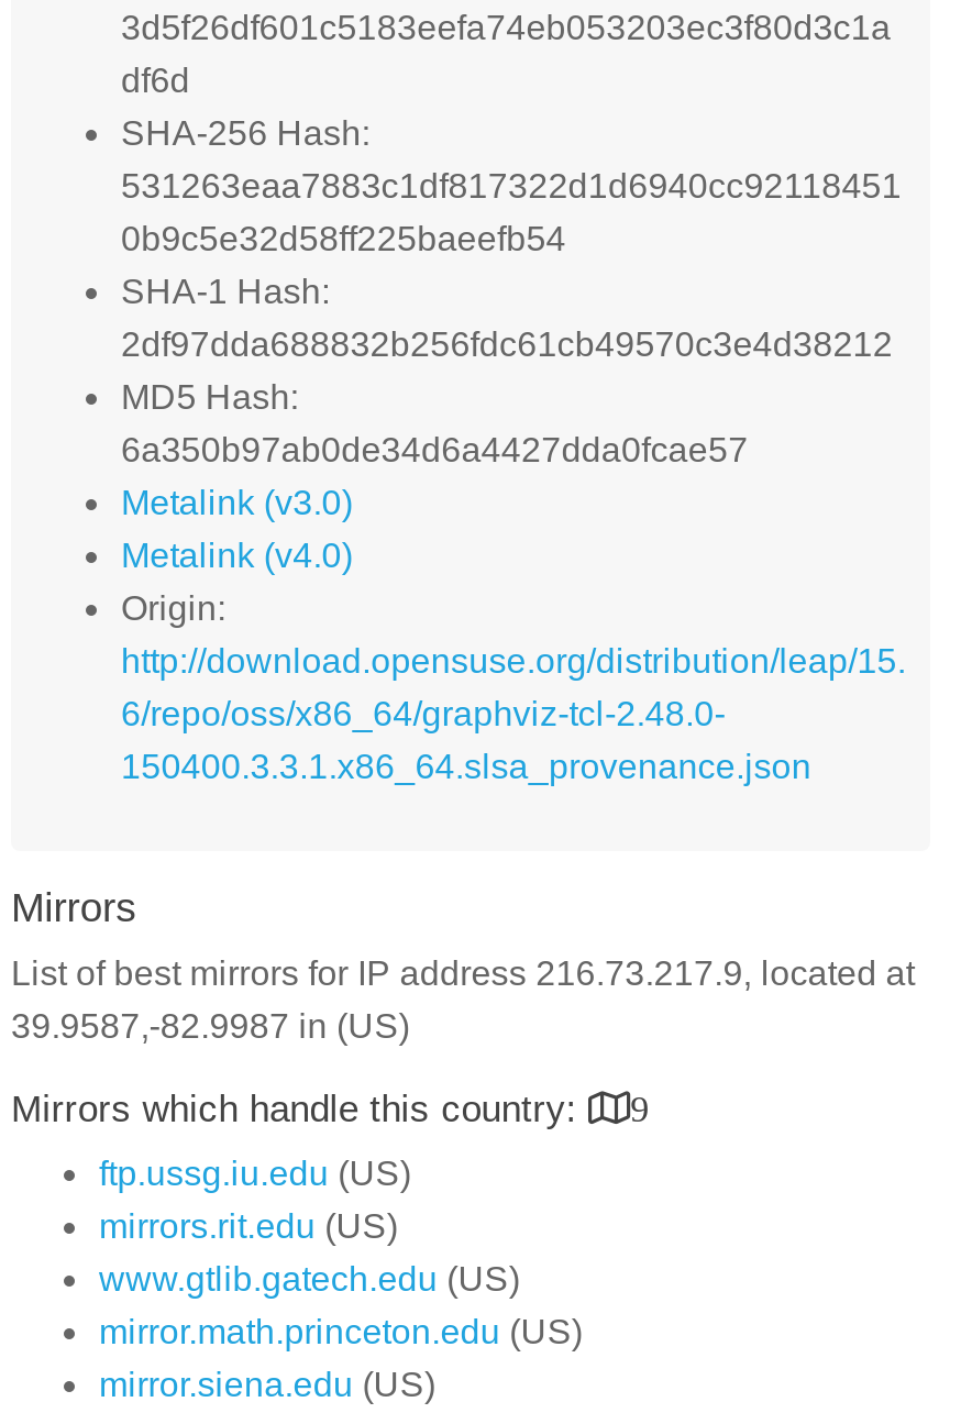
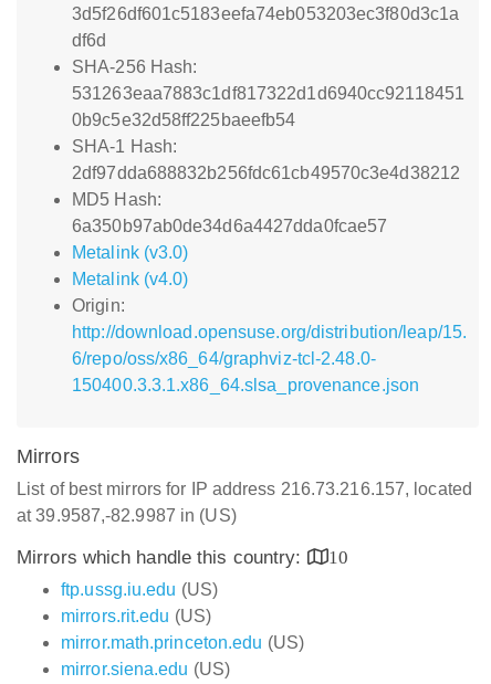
- List of best mirrors for IP address 216.73.217.9, located at
- 39.9587,-82.9987 in (US)
+ List of best mirrors for IP address 216.73.216.157, located
+ at 39.9587,-82.9987 in (US)

- Mirrors which handle this country: 9
+ Mirrors which handle this country: 10

- www.gtlib.gatech.edu (US)
